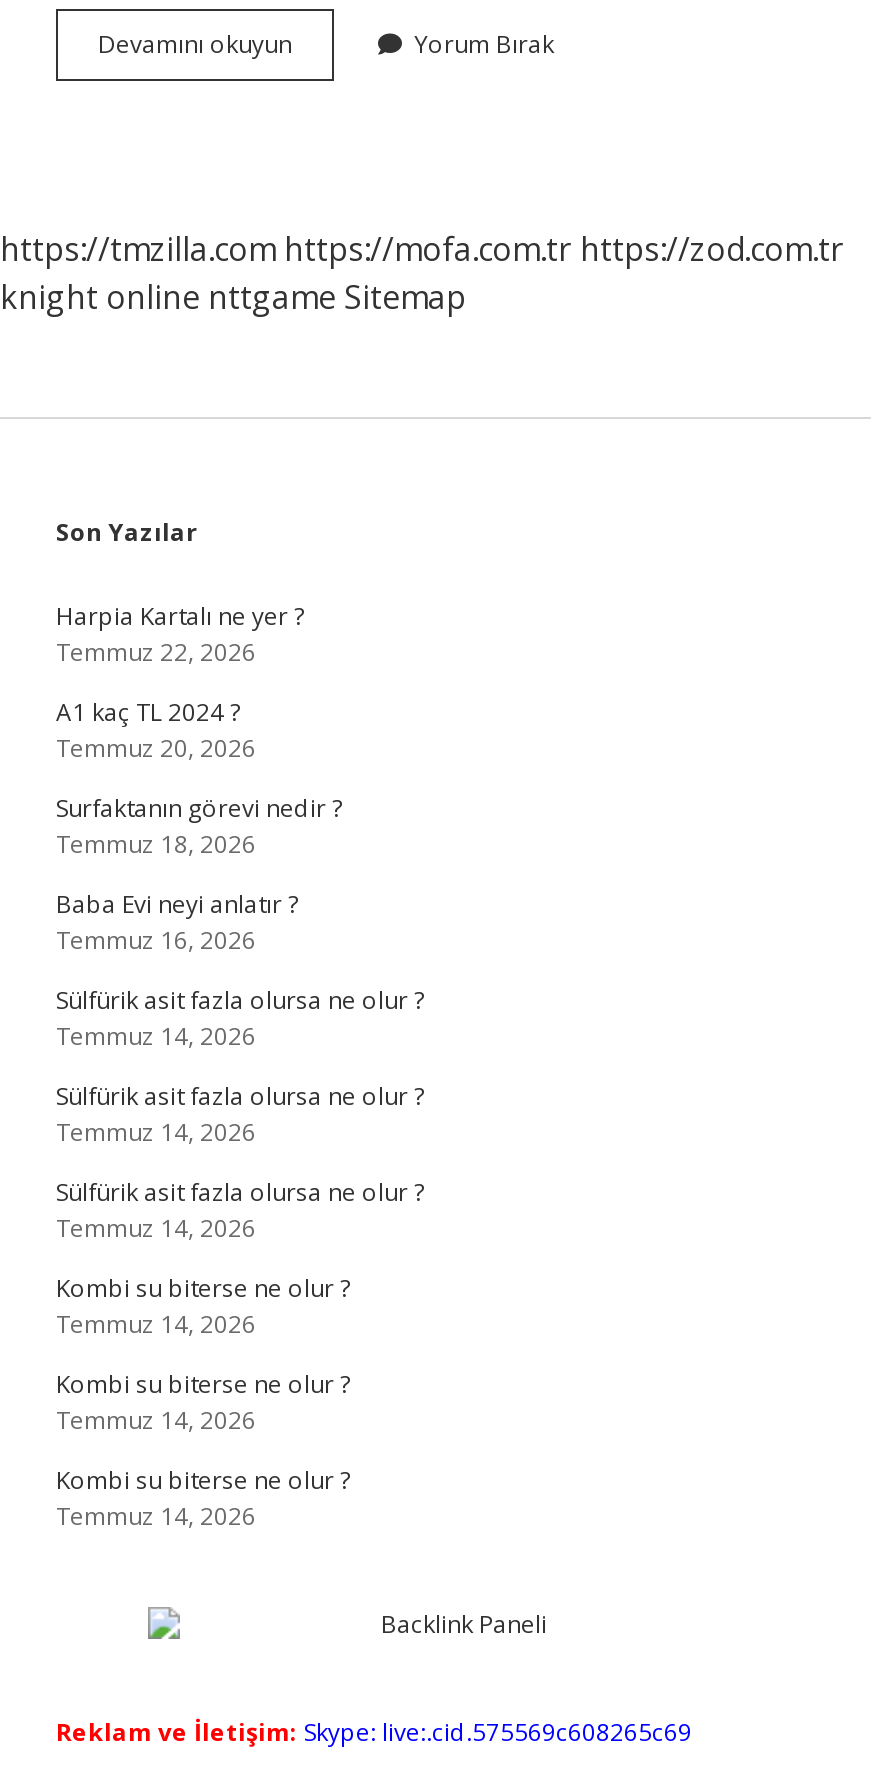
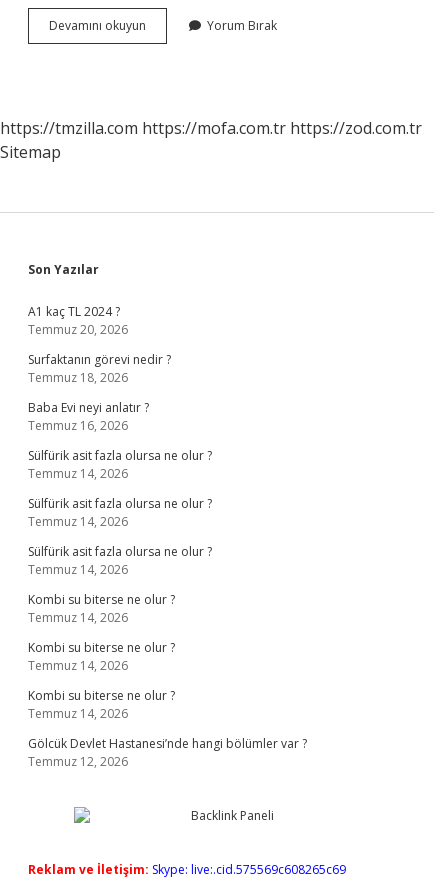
- knight online nttgame Sitemap
+ Sitemap

- Harpia Kartalı ne yer ?
- Temmuz 22, 2026

moved up: A1 kaç TL 2024 ? | Temmuz 20, 2026 | Surfaktanın görevi nedir ? | ... | Kombi su biterse ne olur ? | Temmuz 14, 2026

+ Gölcük Devlet Hastanesi’nde hangi bölümler var ?
+ Temmuz 12, 2026
